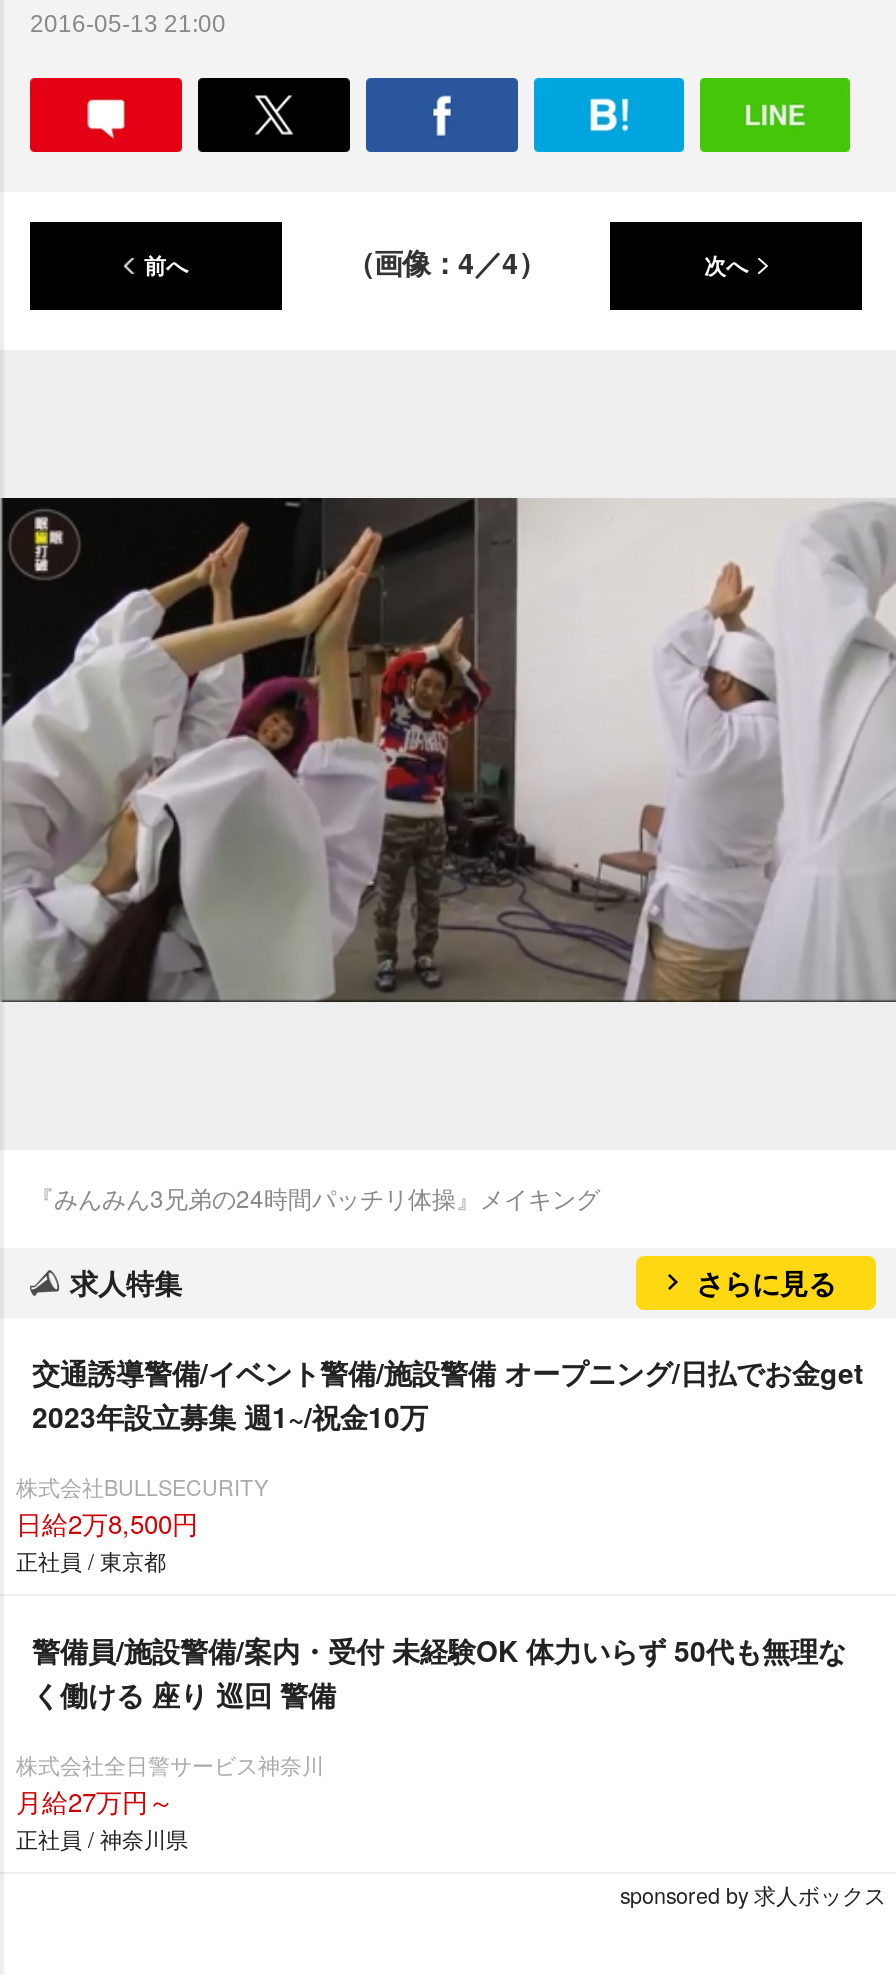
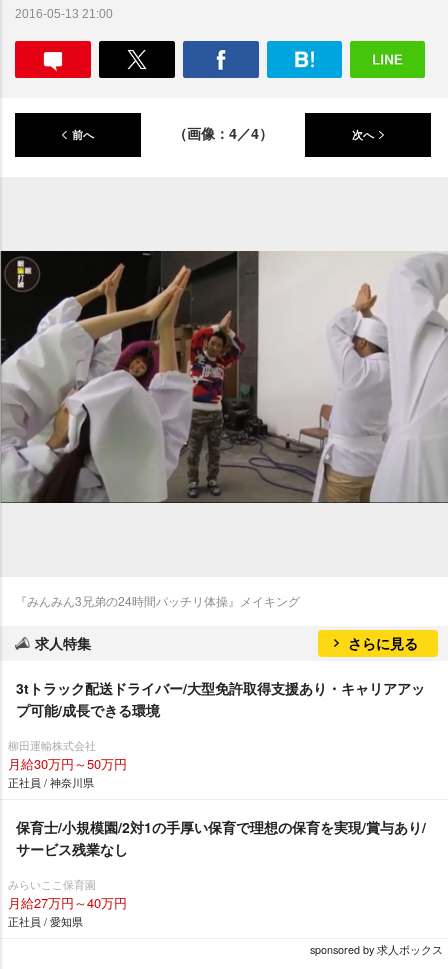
- 交通誘導警備/イベント警備/施設警備 オープニング/日払でお金get
- 2023年設立募集 週1~/祝金10万
- 株式会社BULLSECURITY
- 日給2万8,500円
- 正社員 / 東京都
- 警備員/施設警備/案内・受付 未経験OK 体力いらず 50代も無理な
- く働ける 座り 巡回 警備
- 株式会社全日警サービス神奈川
- 月給27万円～
+ 3tトラック配送ドライバー/大型免許取得支援あり・キャリアアッ
+ プ可能/成長できる環境
+ 柳田運輸株式会社
+ 月給30万円～50万円

moved up: 正社員 / 神奈川県

+ 保育士/小規模園/2対1の手厚い保育で理想の保育を実現/賞与あり/
+ サービス残業なし
+ みらいここ保育園
+ 月給27万円～40万円
+ 正社員 / 愛知県
